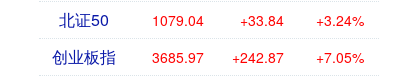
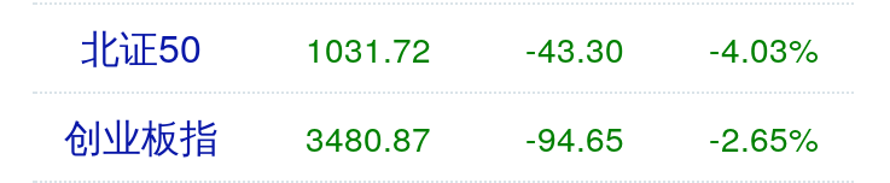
- 1079.04
+ 1031.72

- +33.84
+ -43.30

- +3.24%
+ -4.03%

- 3685.97
+ 3480.87

- +242.87
+ -94.65

- +7.05%
+ -2.65%
